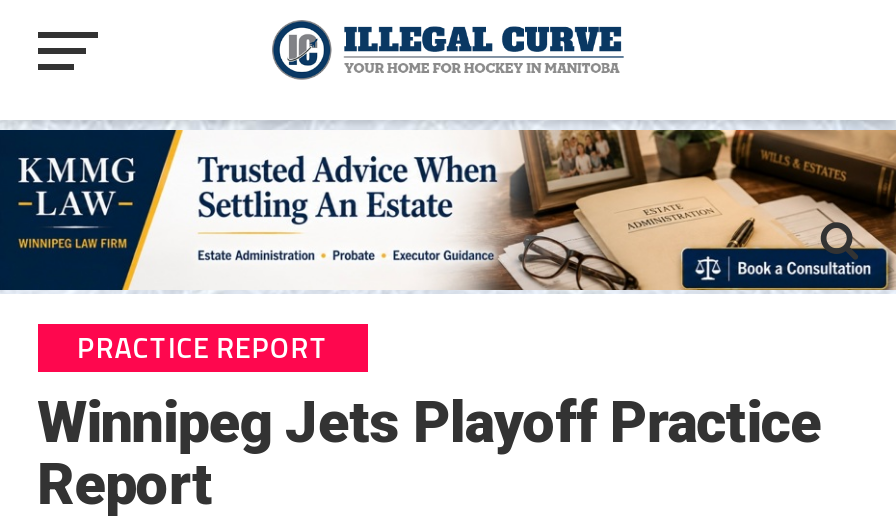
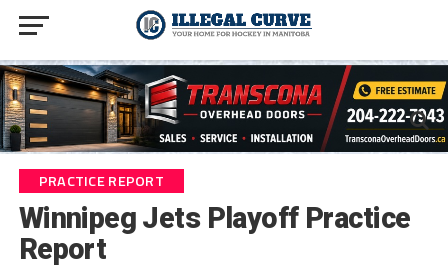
- [image]
+ [image]
